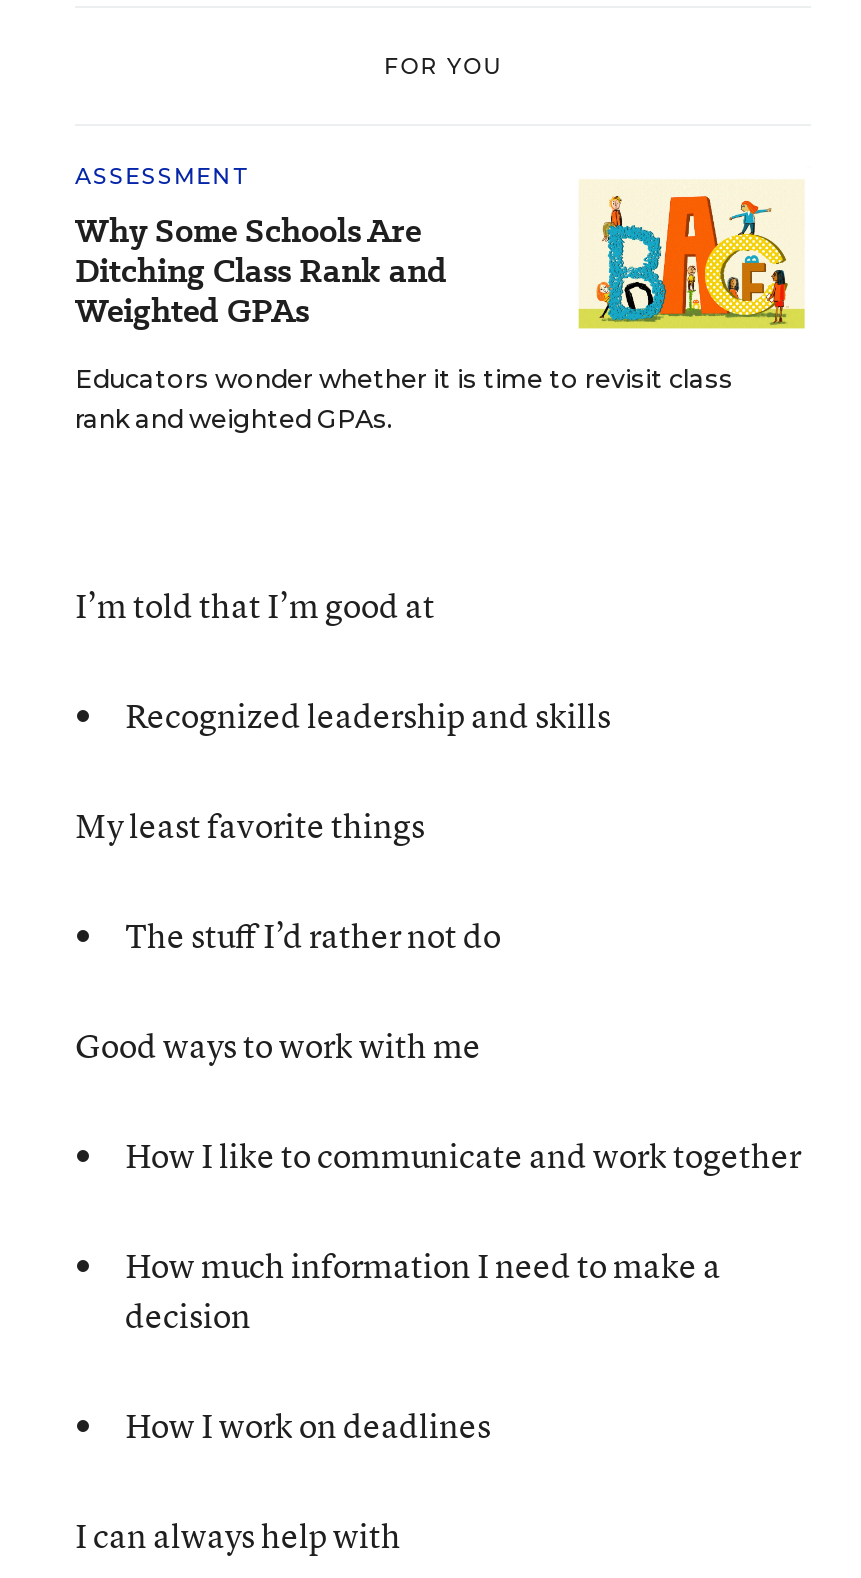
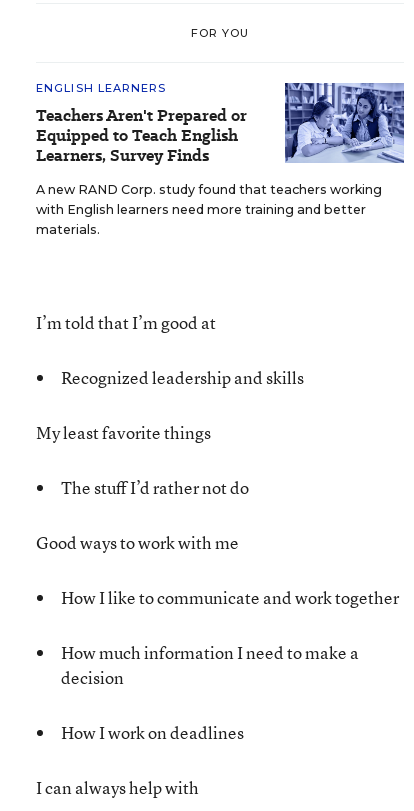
- ASSESSMENT
- Why Some Schools Are
- Ditching Class Rank and
- Weighted GPAs
+ ENGLISH LEARNERS
+ Teachers Aren't Prepared or
+ Equipped to Teach English
+ Learners, Survey Finds

- [image]
- Educators wonder whether it is time to revisit class
- rank and weighted GPAs.
+ [image]
+ A new RAND Corp. study found that teachers working
+ with English learners need more training and better
+ materials.
